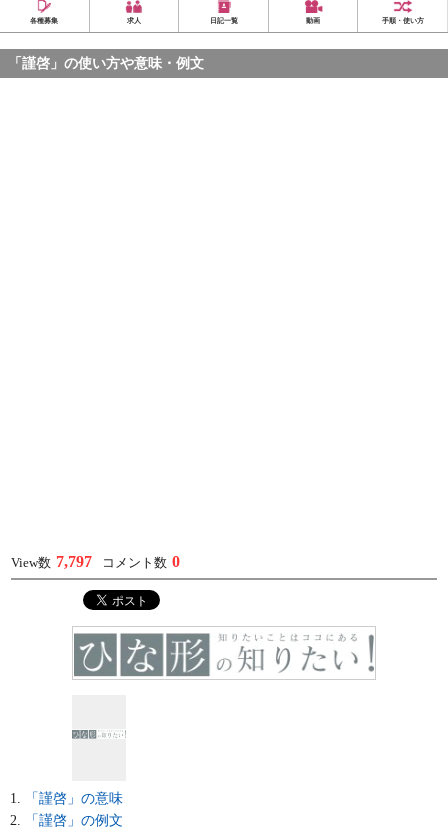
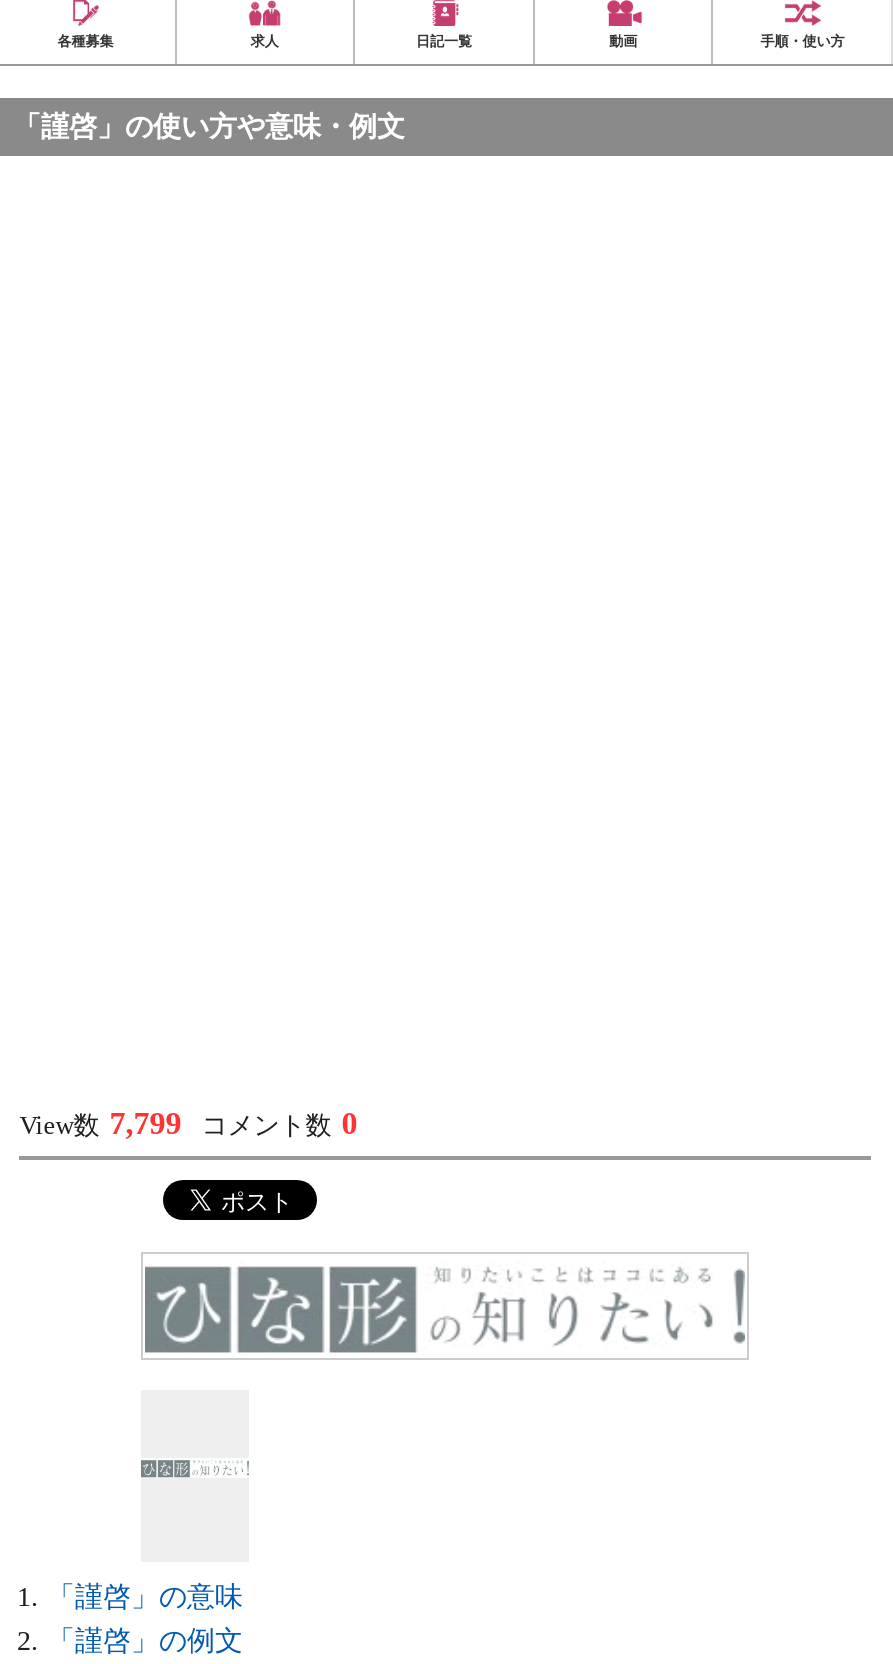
- View数 7,797 コメント数 0
+ View数 7,799 コメント数 0
